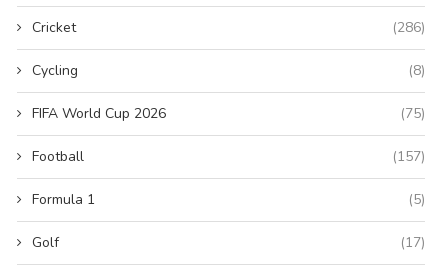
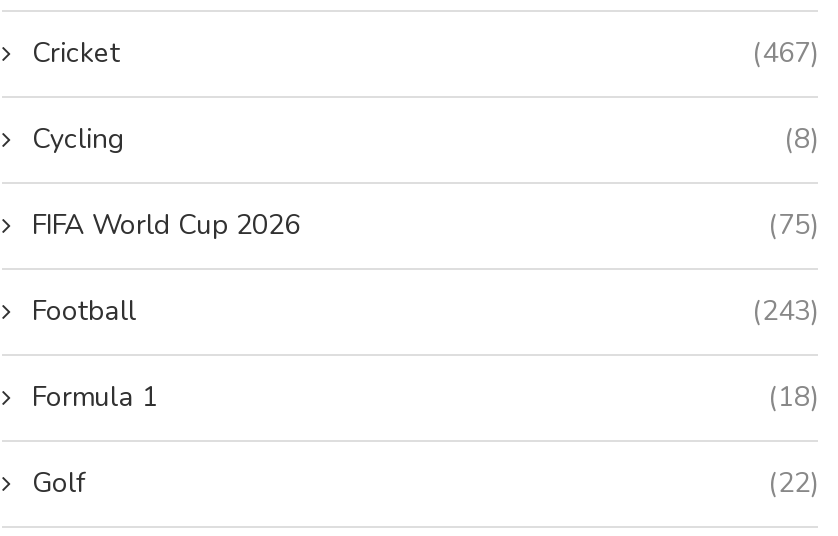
- (286)
+ (467)

- (157)
+ (243)

- (5)
+ (18)

- (17)
+ (22)
